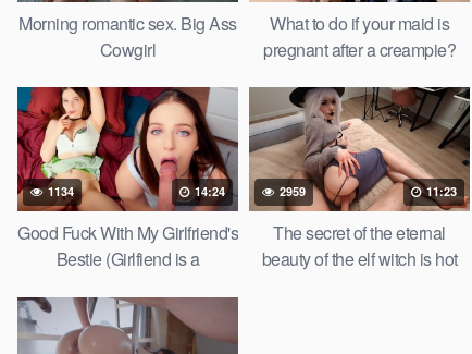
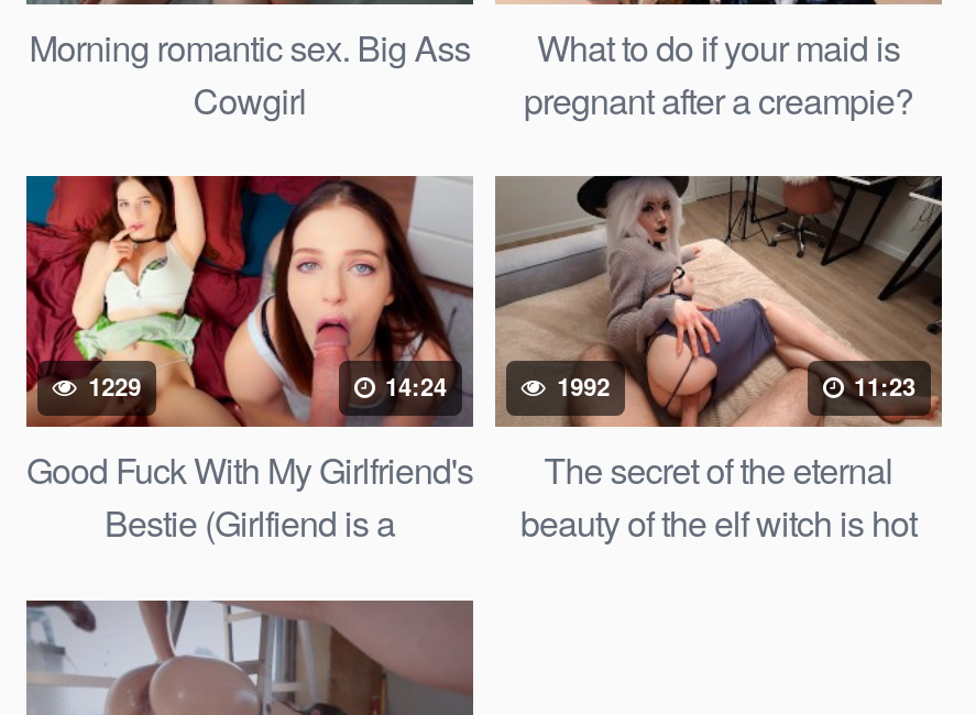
- 1134
+ 1229

- 2959
+ 1992
